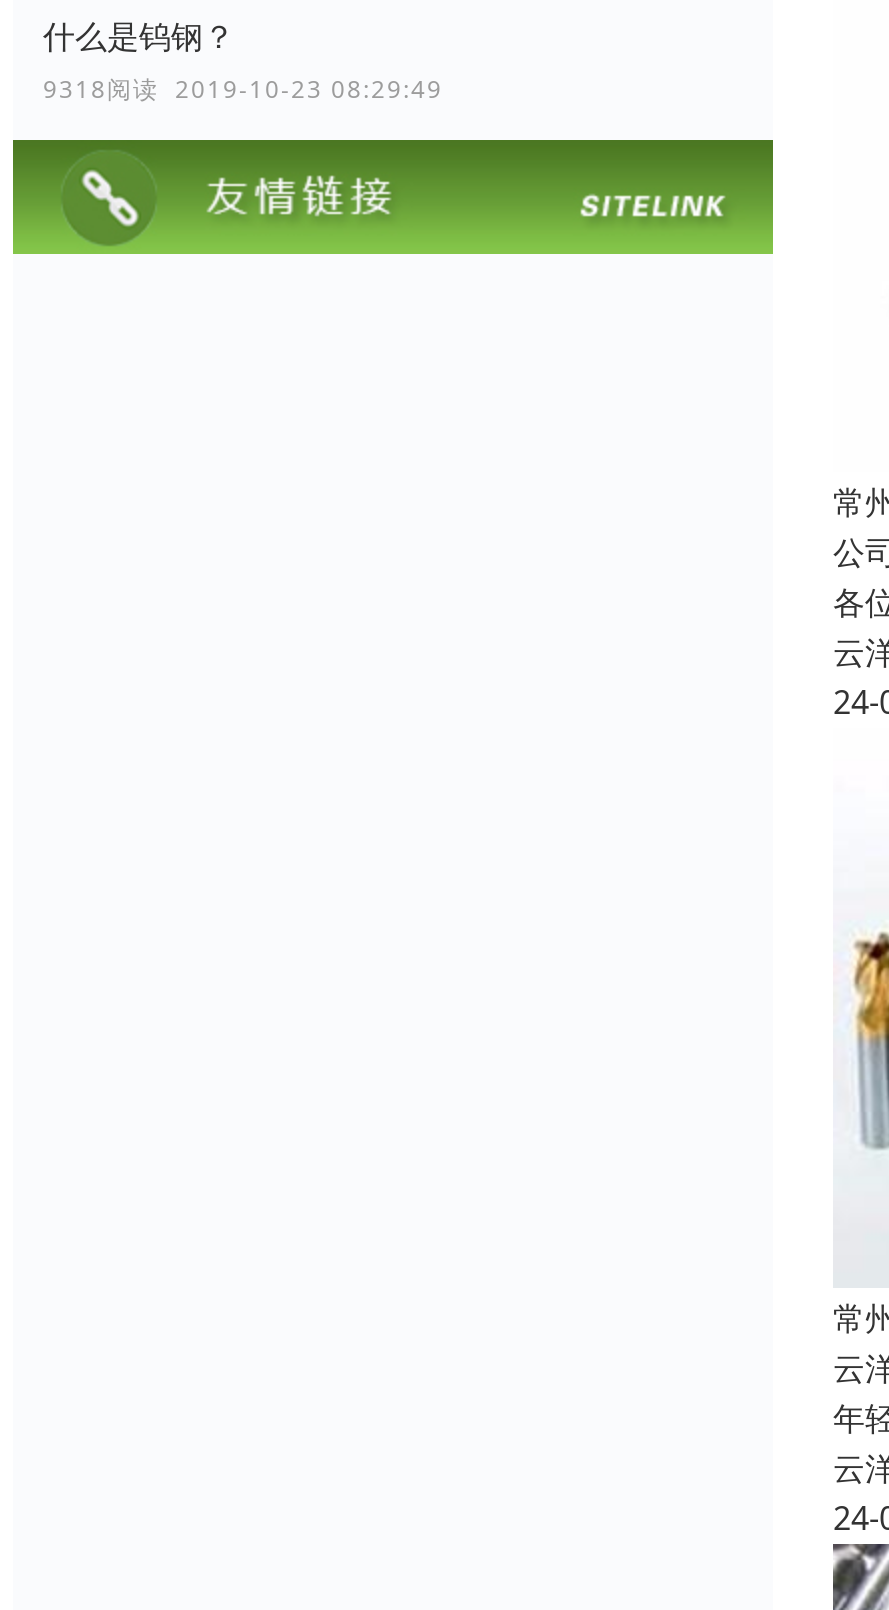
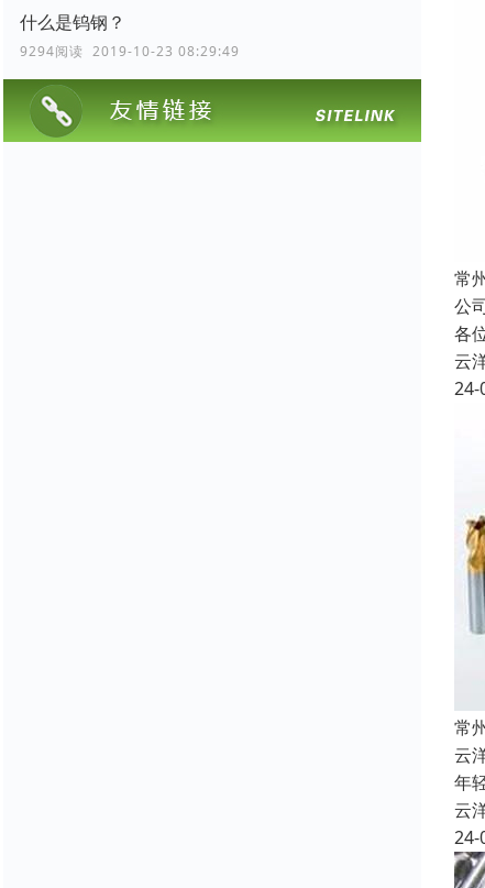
- 9318阅读 2019-10-23 08:29:49
+ 9294阅读 2019-10-23 08:29:49
